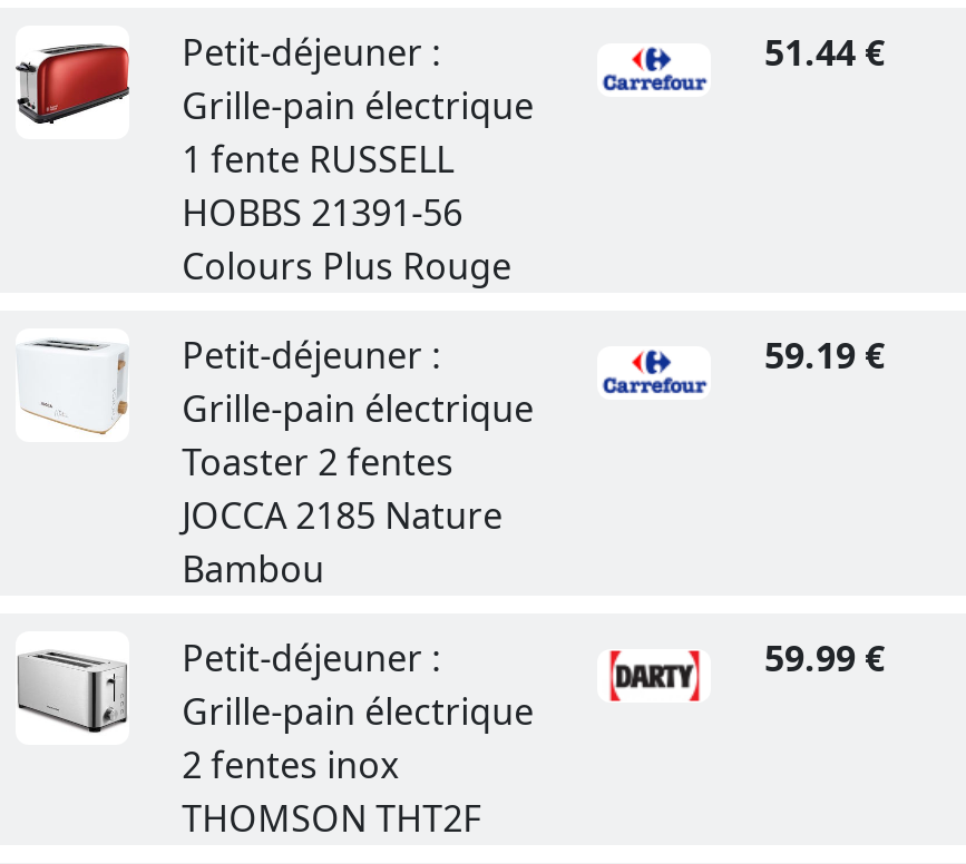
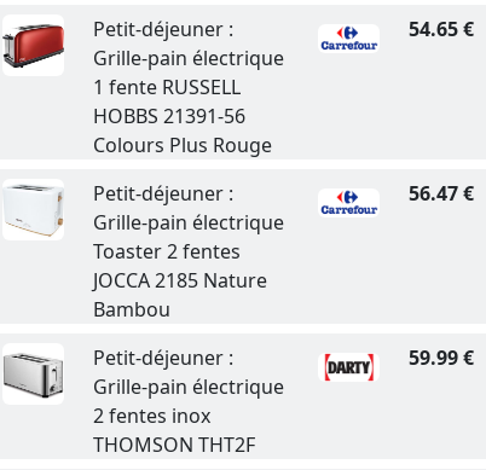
- 51.44 €
+ 54.65 €

- 59.19 €
+ 56.47 €
